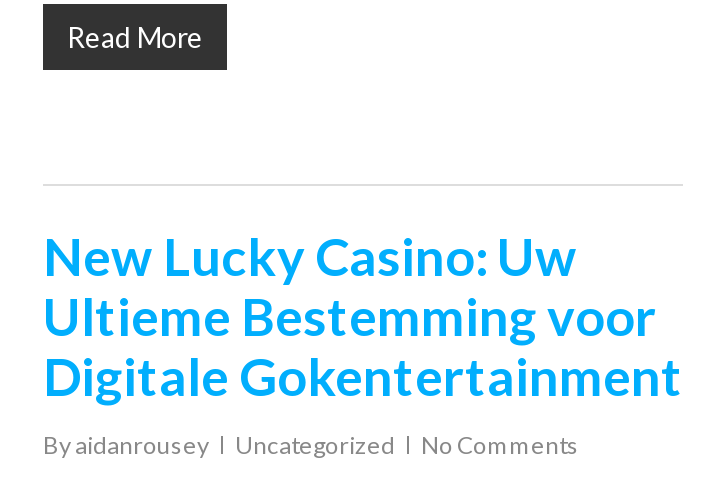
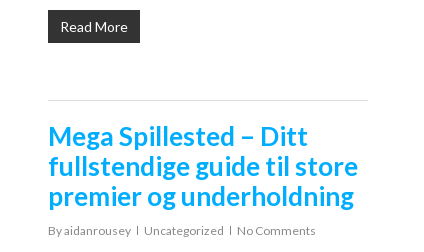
- New Lucky Casino: Uw
- Ultieme Bestemming voor
- Digitale Gokentertainment
+ Mega Spillested – Ditt
+ fullstendige guide til store
+ premier og underholdning
